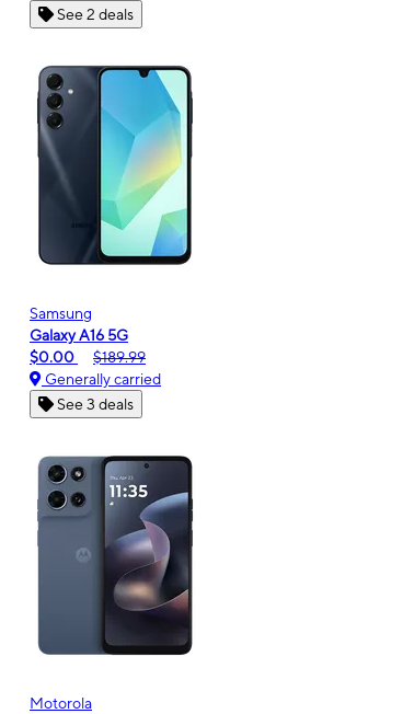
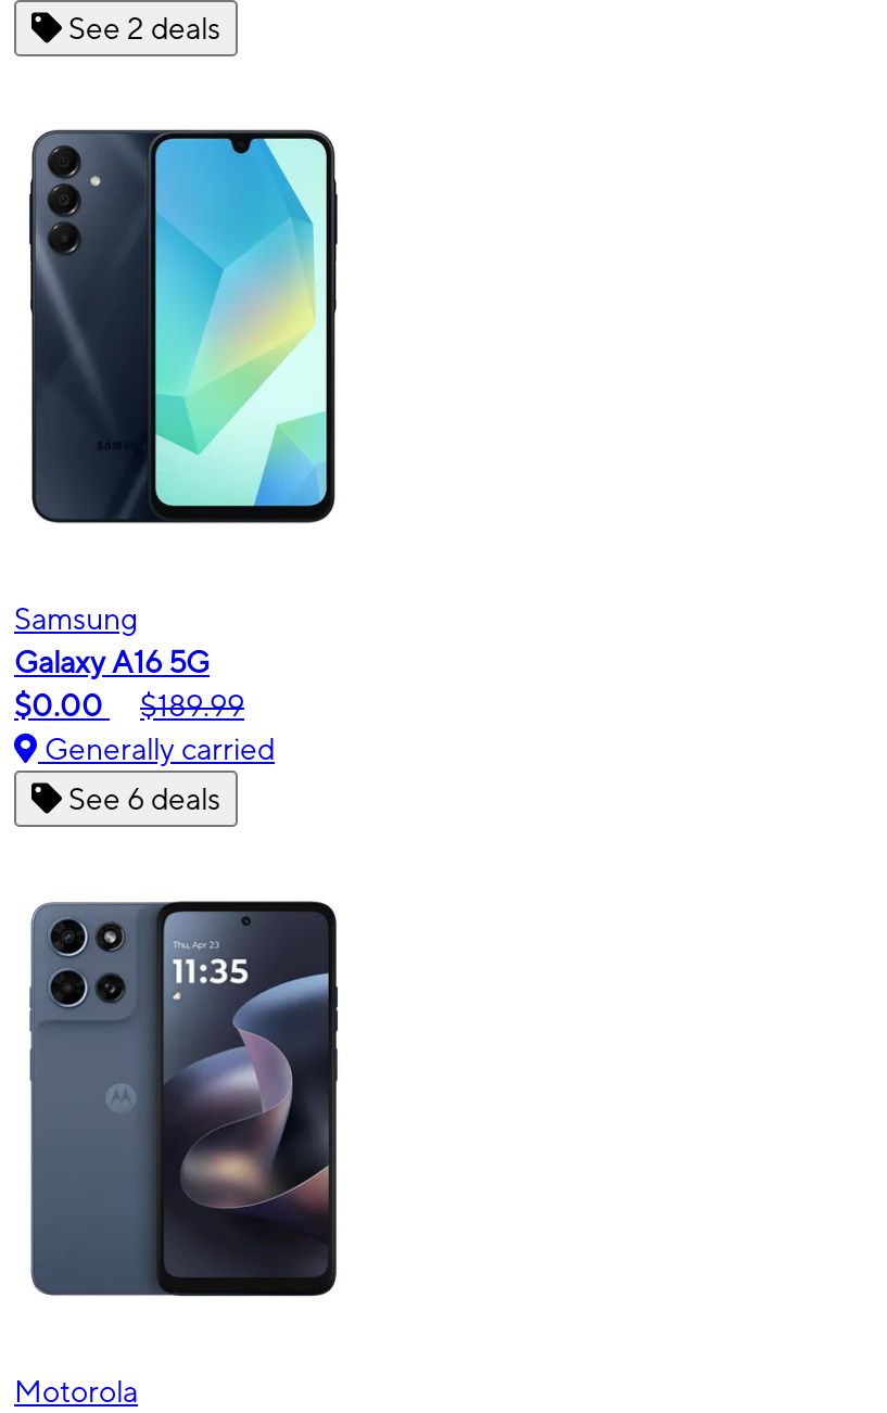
- See 3 deals
+ See 6 deals
